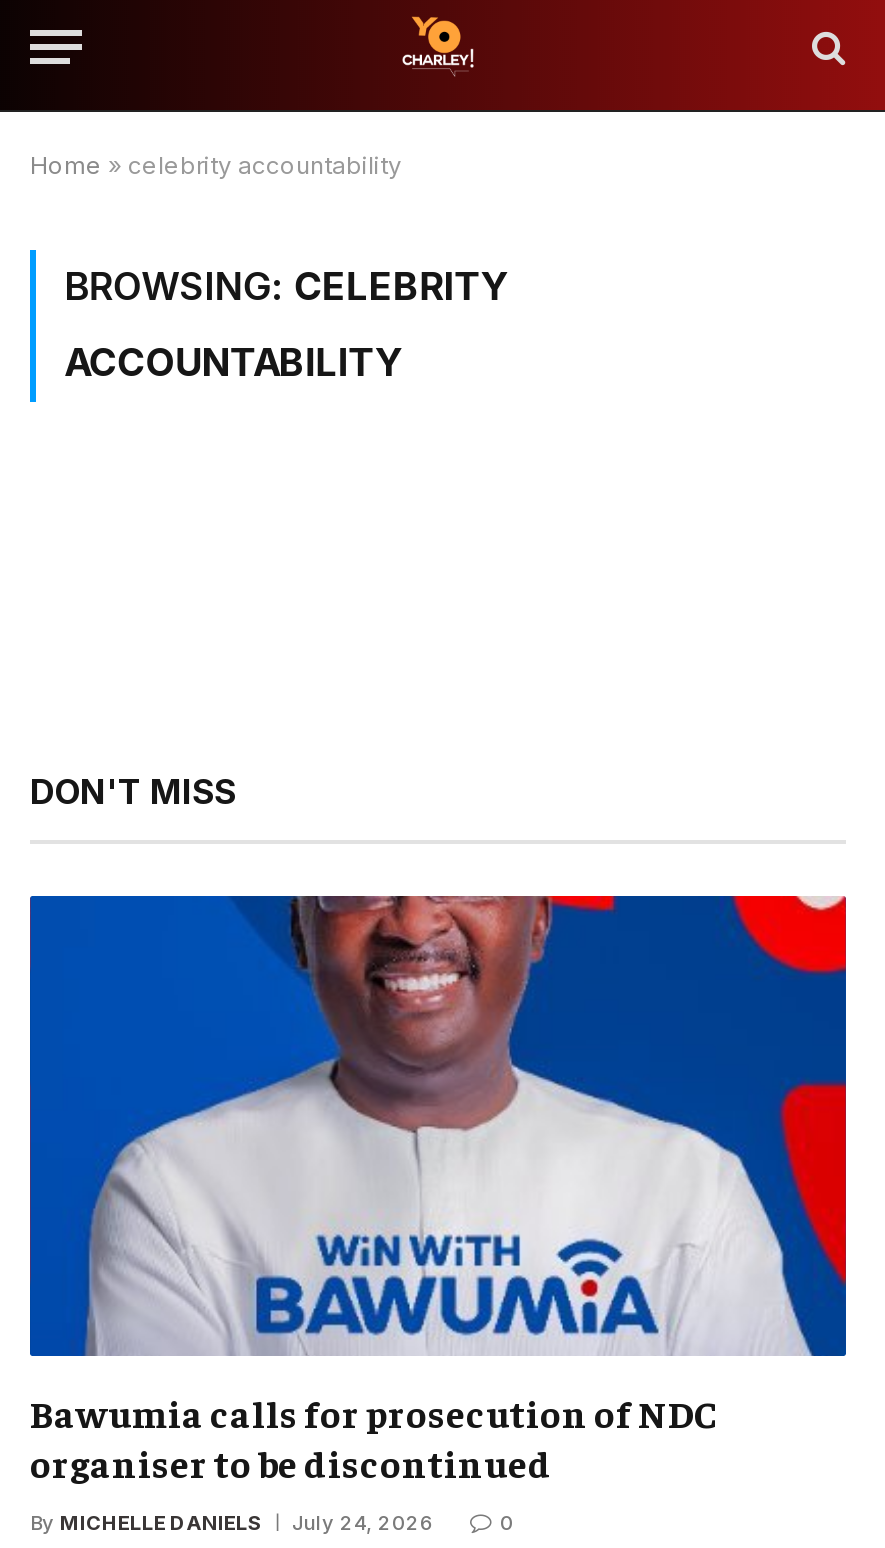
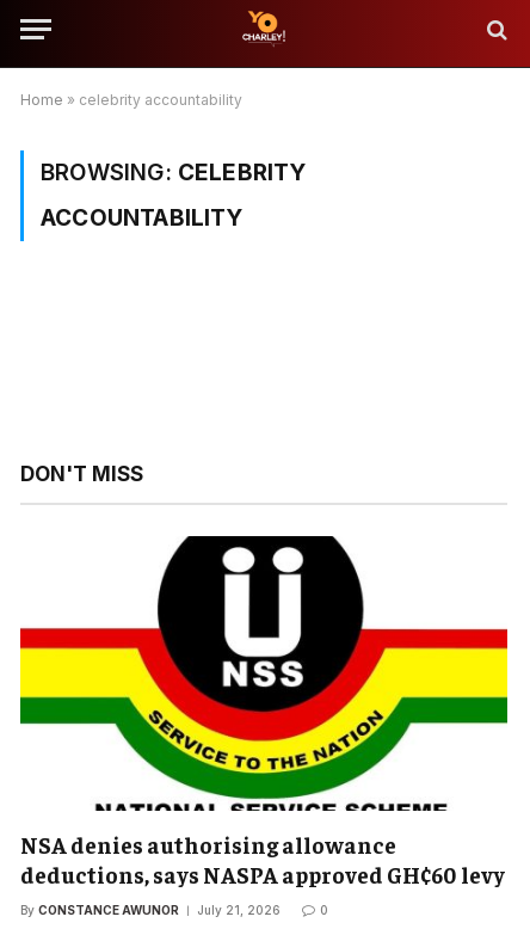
- [image]
- Bawumia calls for prosecution of NDC
- organiser to be discontinued
+ [image]
+ NSA denies authorising allowance
+ deductions, says NASPA approved GH¢60 levy

- By MICHELLE DANIELS
- July 24, 2026
+ By CONSTANCE AWUNOR
+ July 21, 2026
